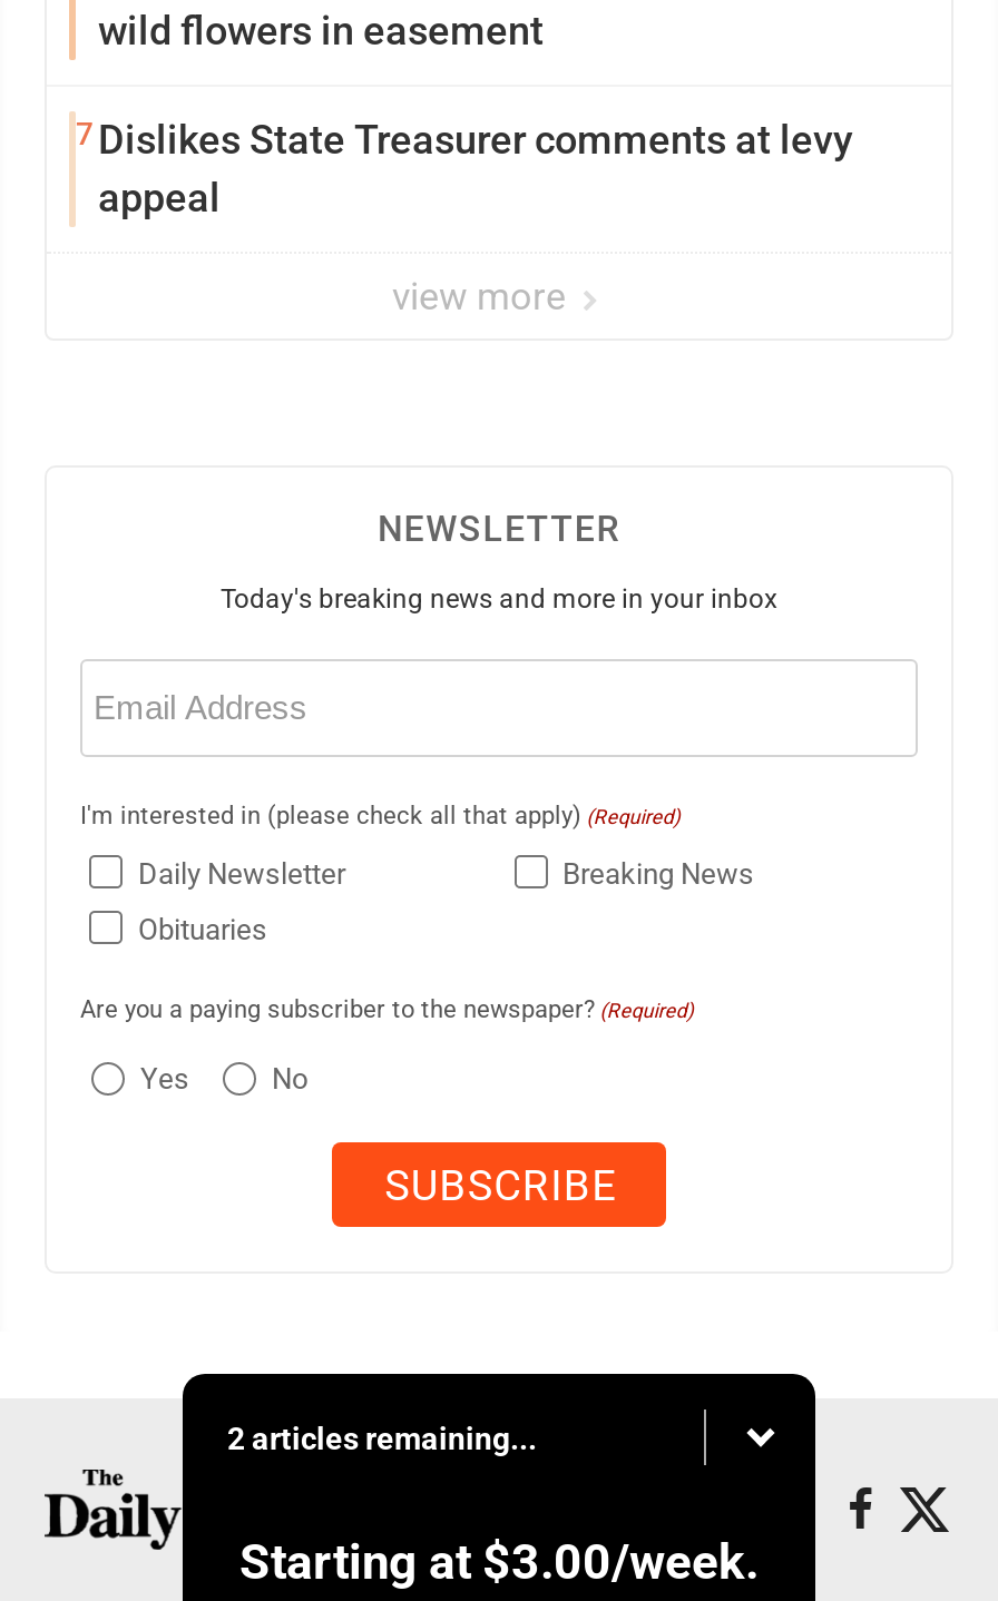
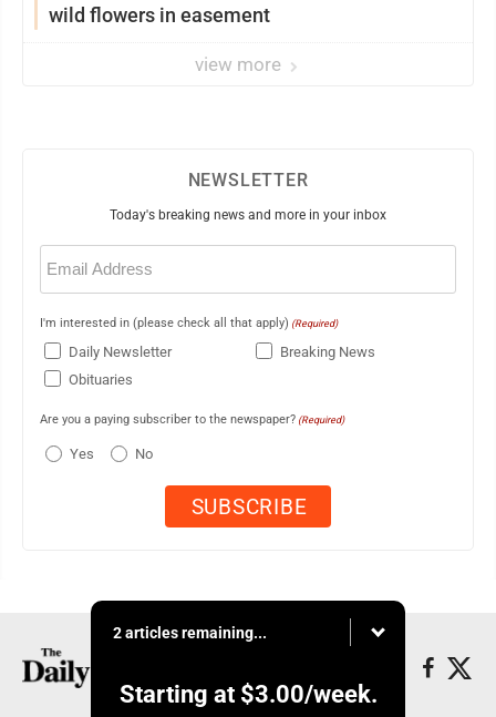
- 7 Dislikes State Treasurer comments at levy
- appeal
